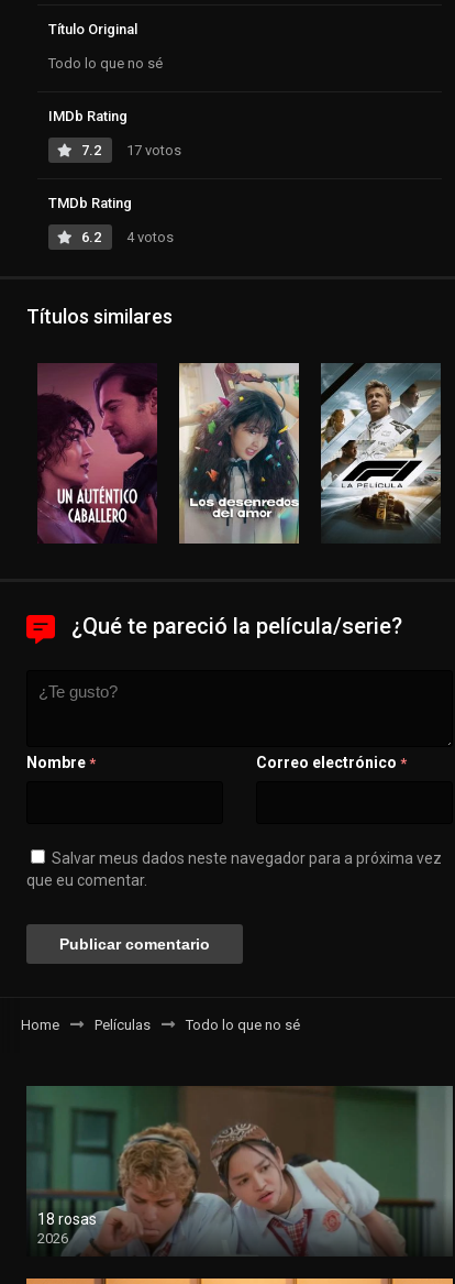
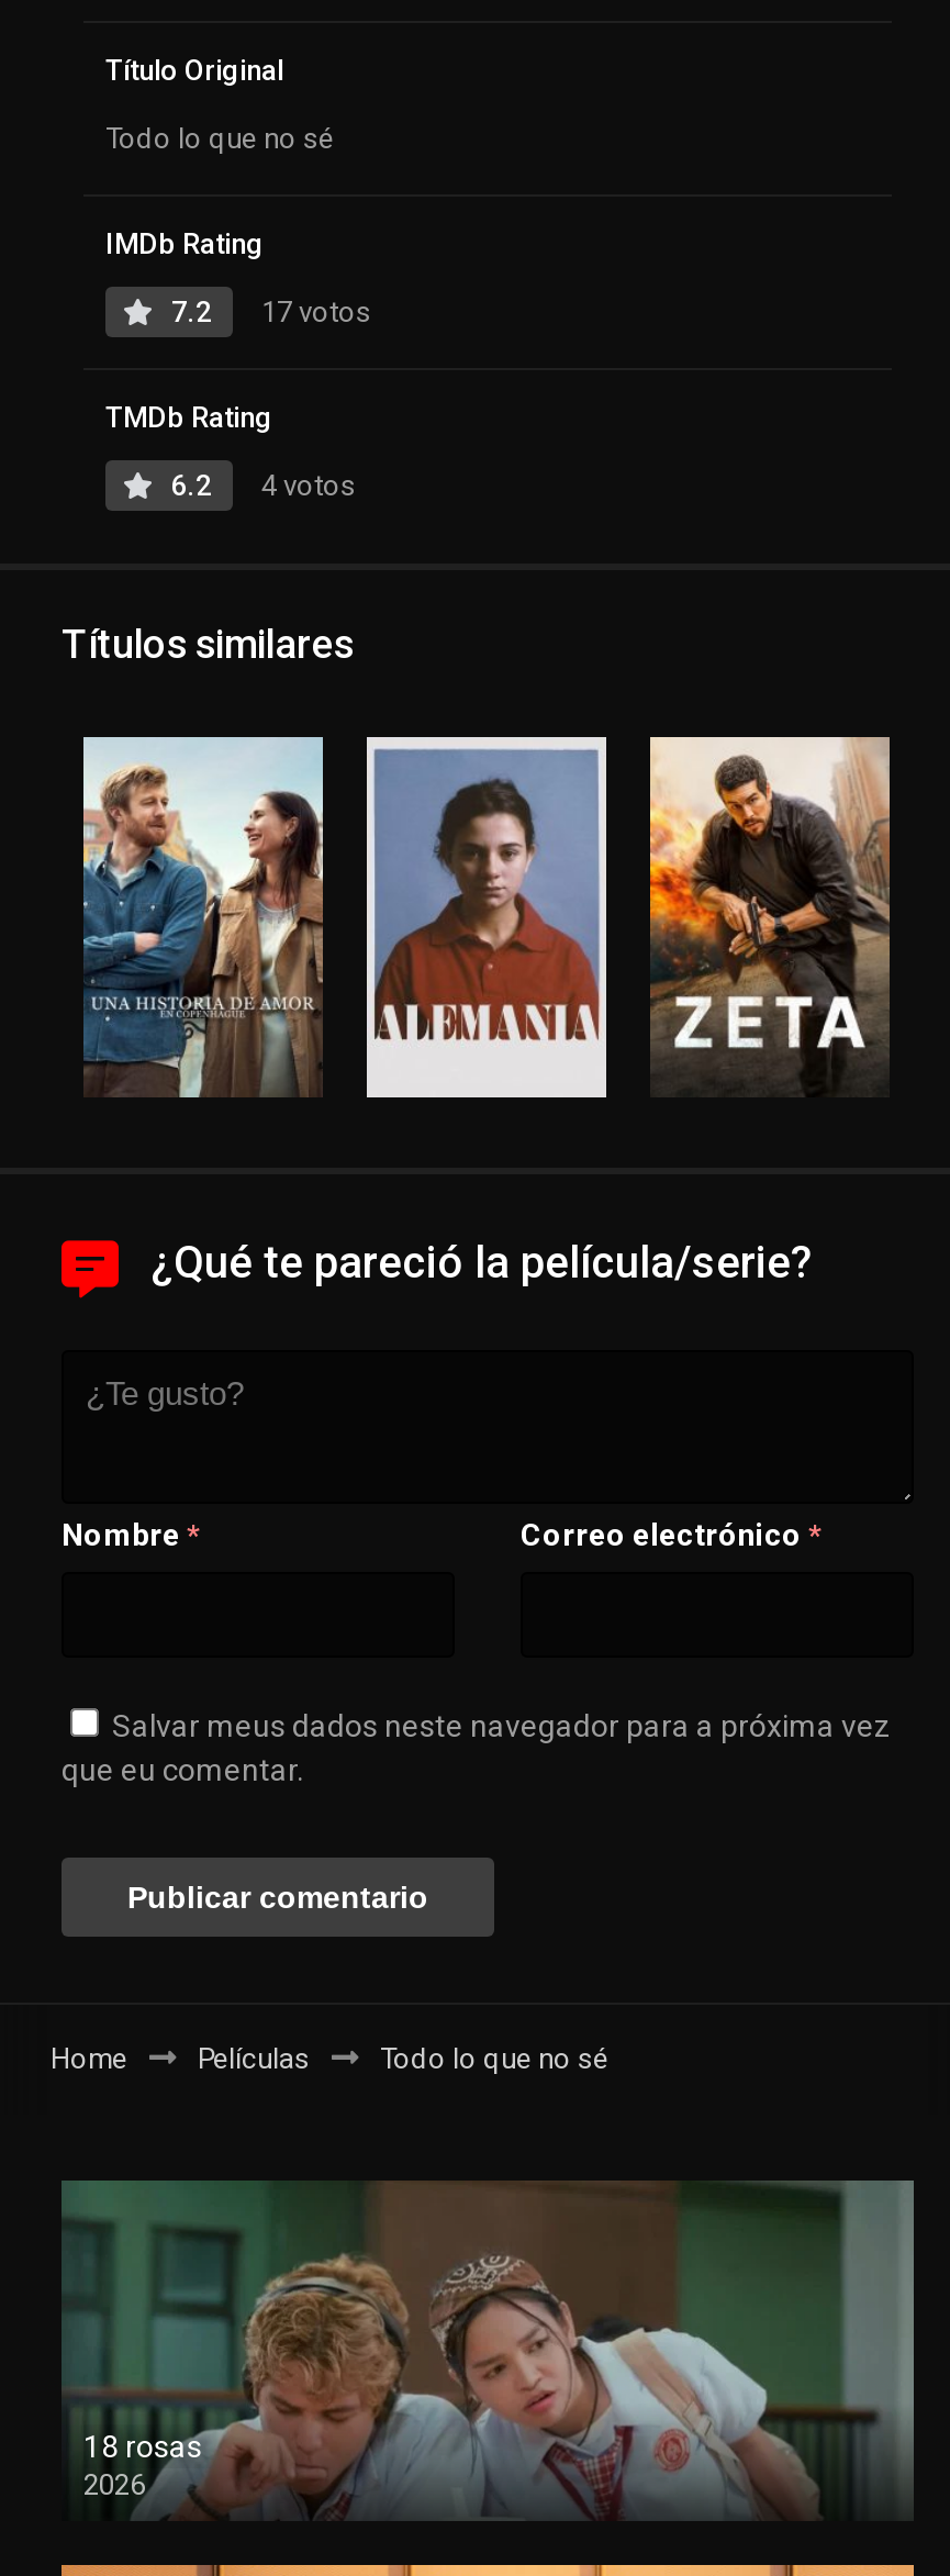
- [image]
+ [image]

- [image]
+ [image]

- [image]
+ [image]
